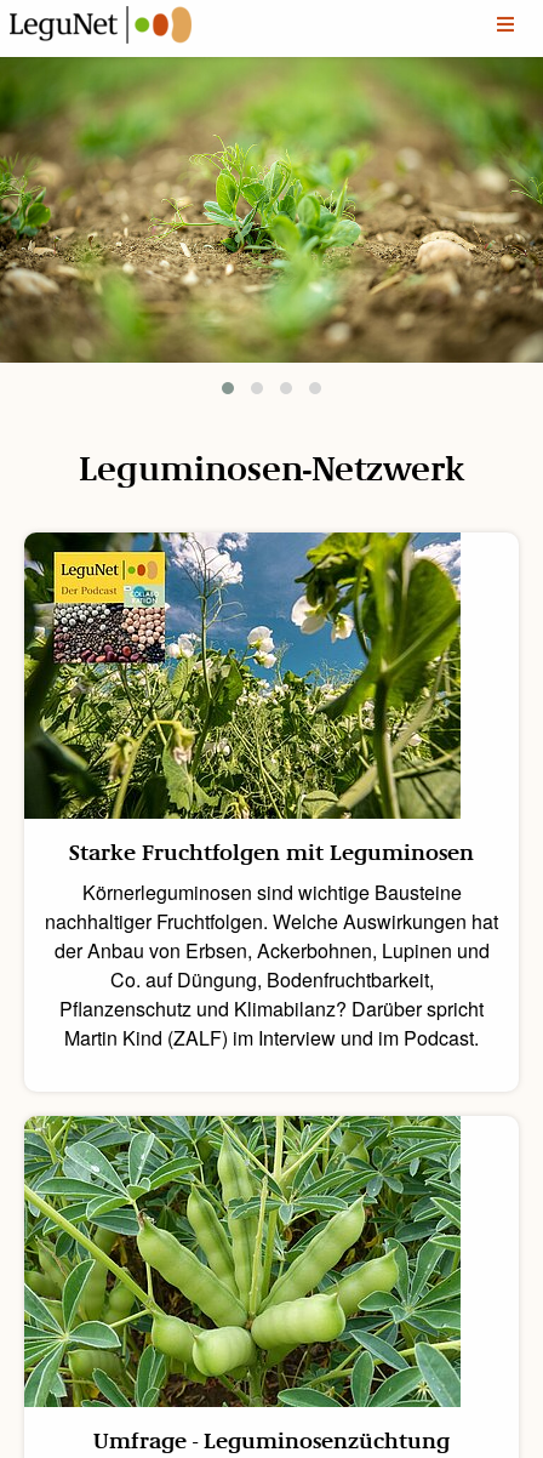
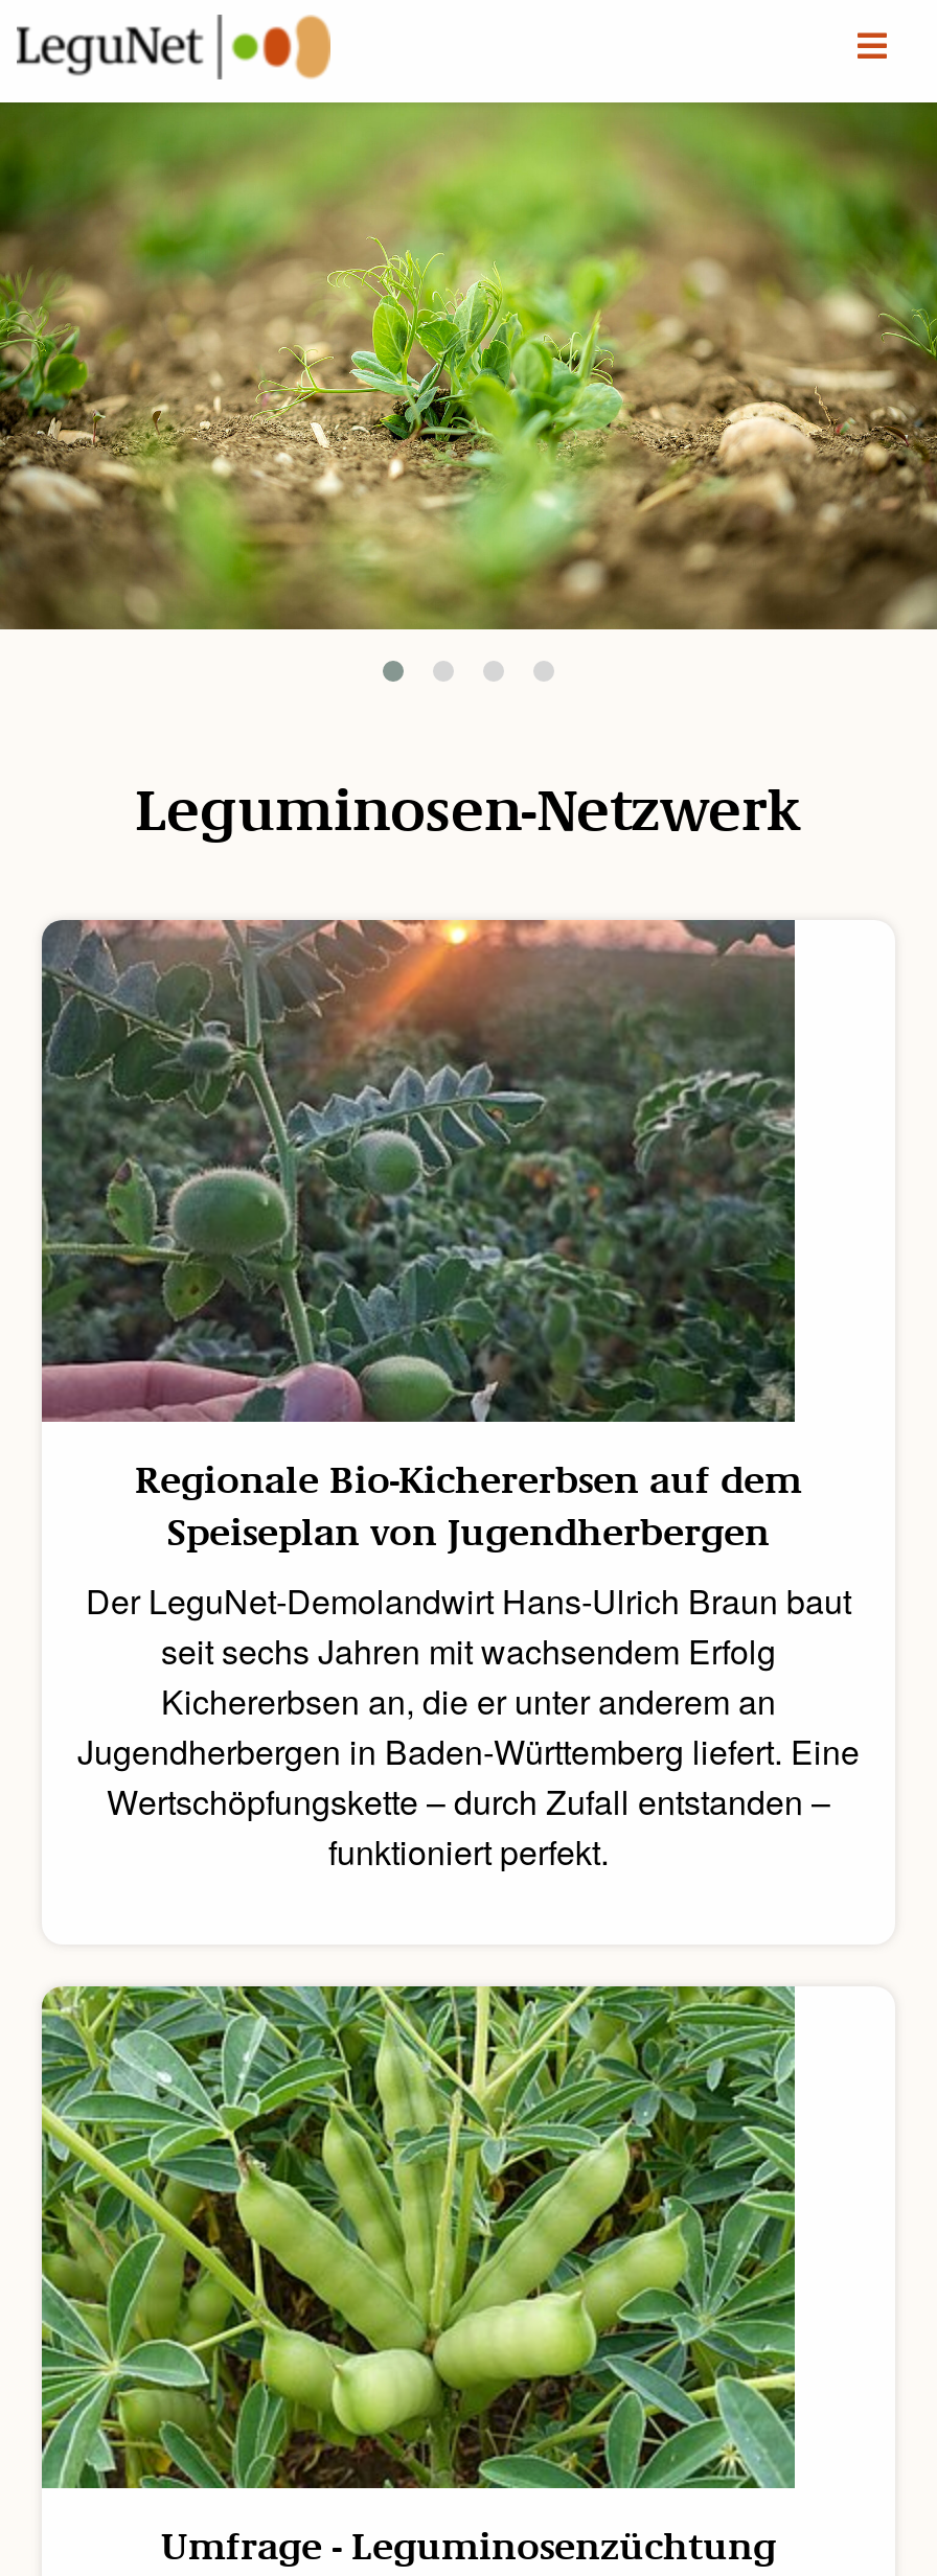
- [image]
- Starke Fruchtfolgen mit Leguminosen
- Körnerleguminosen sind wichtige Bausteine
- nachhaltiger Fruchtfolgen. Welche Auswirkungen hat
- der Anbau von Erbsen, Ackerbohnen, Lupinen und
- Co. auf Düngung, Bodenfruchtbarkeit,
- Pflanzenschutz und Klimabilanz? Darüber spricht
- Martin Kind (ZALF) im Interview und im Podcast.
+ [image]
+ Regionale Bio-Kichererbsen auf dem
+ Speiseplan von Jugendherbergen
+ Der LeguNet-Demolandwirt Hans-Ulrich Braun baut
+ seit sechs Jahren mit wachsendem Erfolg
+ Kichererbsen an, die er unter anderem an
+ Jugendherbergen in Baden-Württemberg liefert. Eine
+ Wertschöpfungskette – durch Zufall entstanden –
+ funktioniert perfekt.
